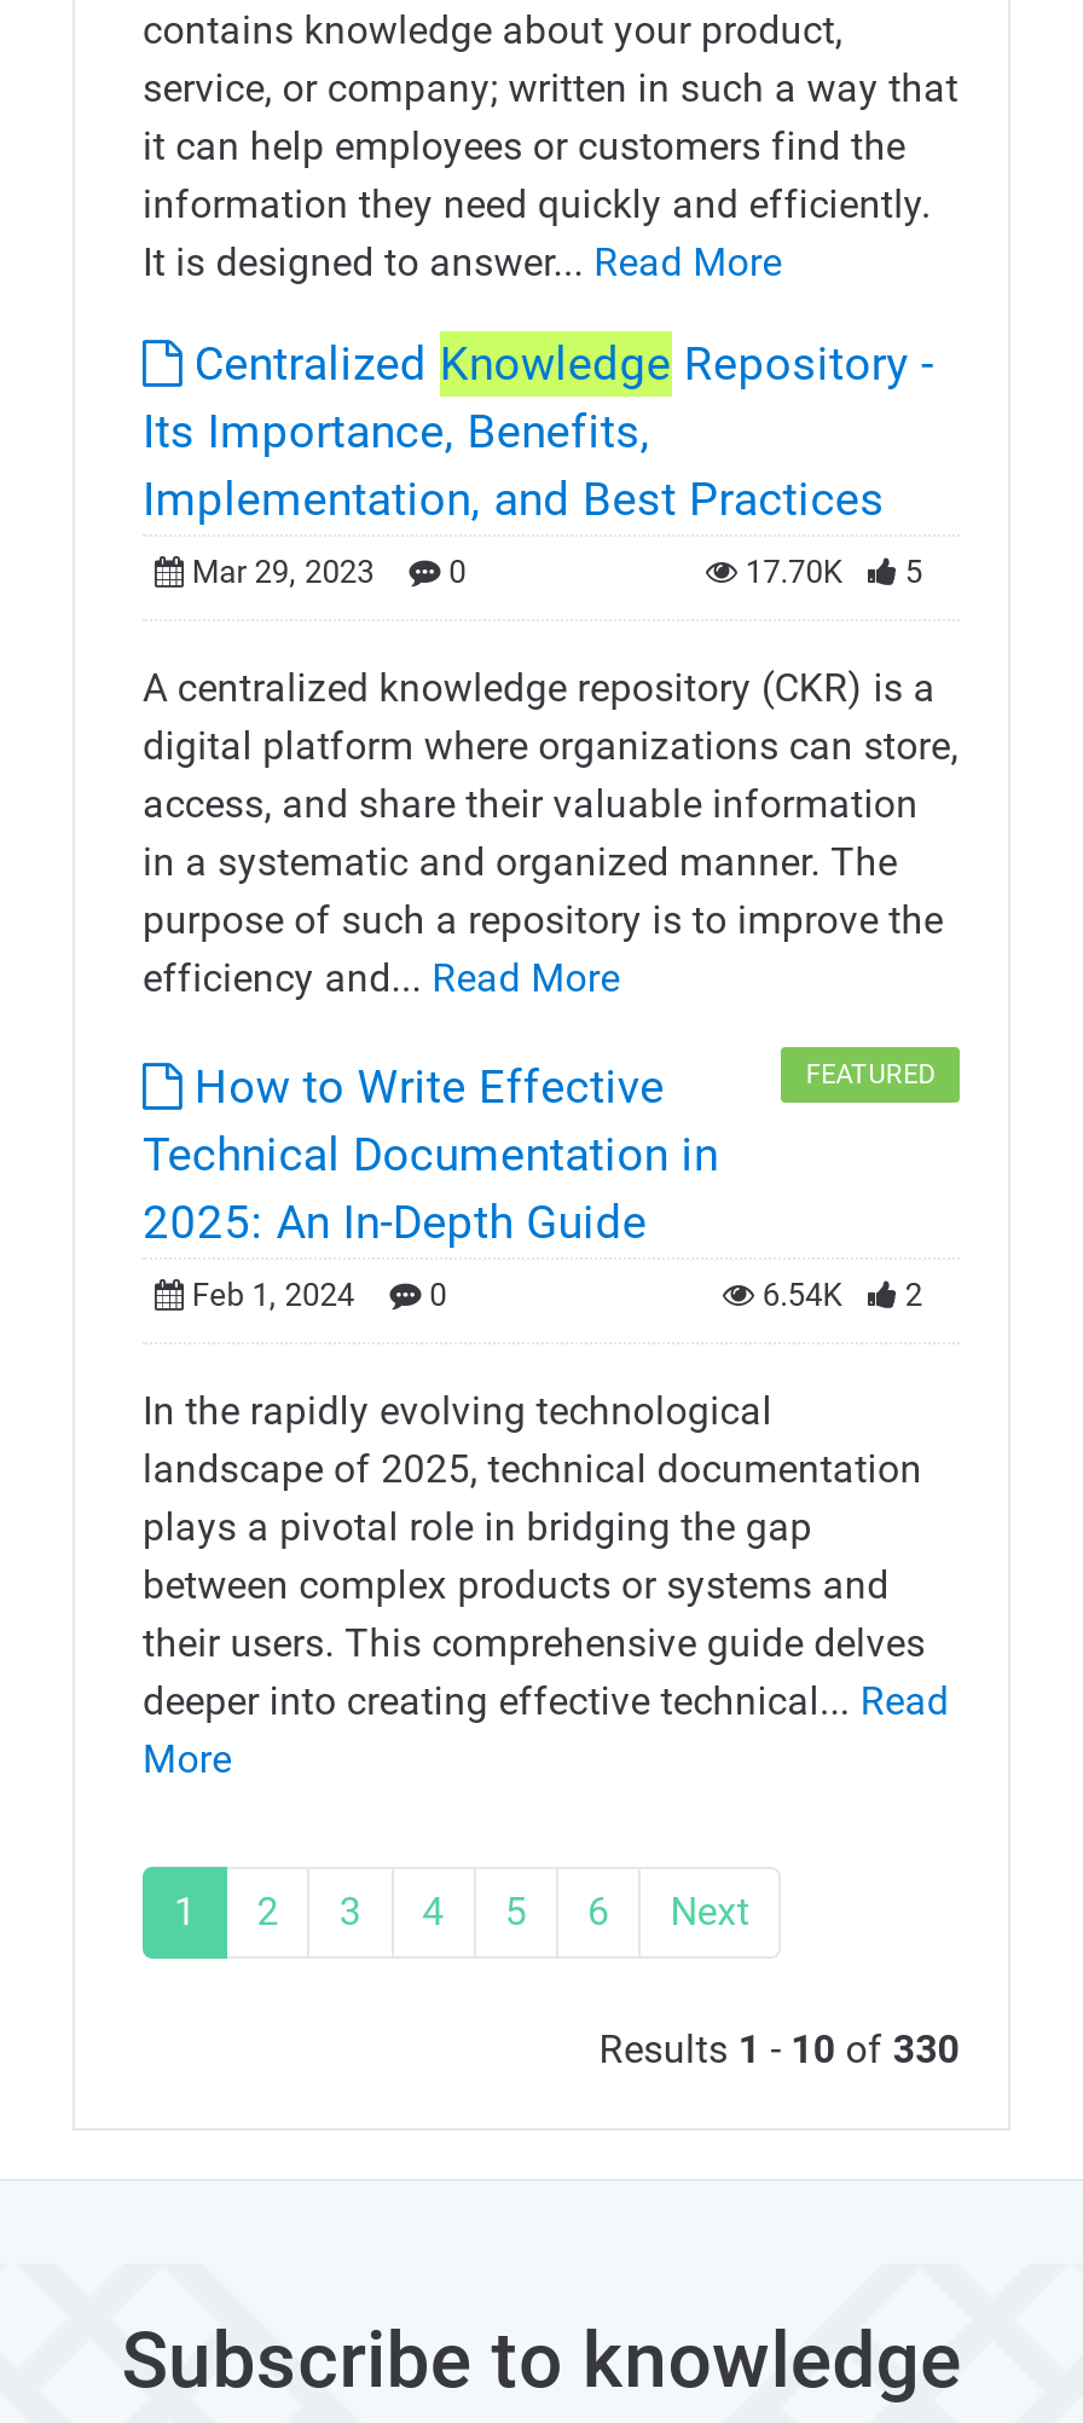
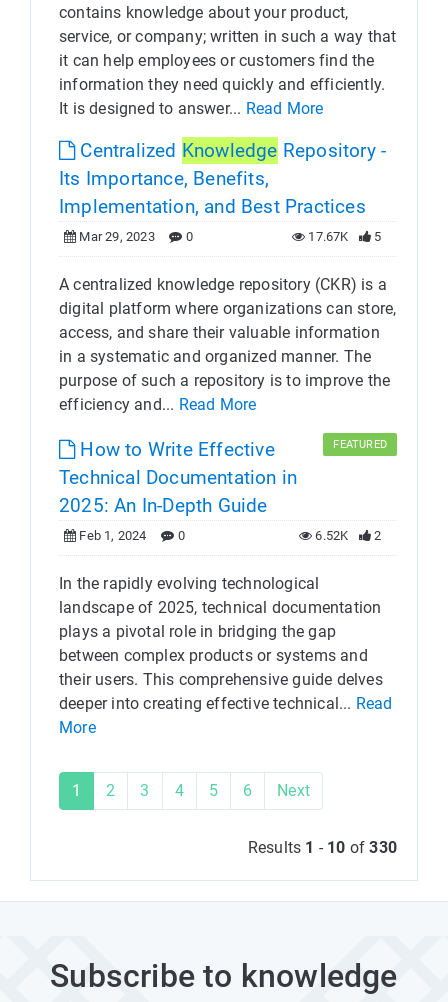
- 17.70K 5
+ 17.67K 5

- 6.54K 2
+ 6.52K 2
